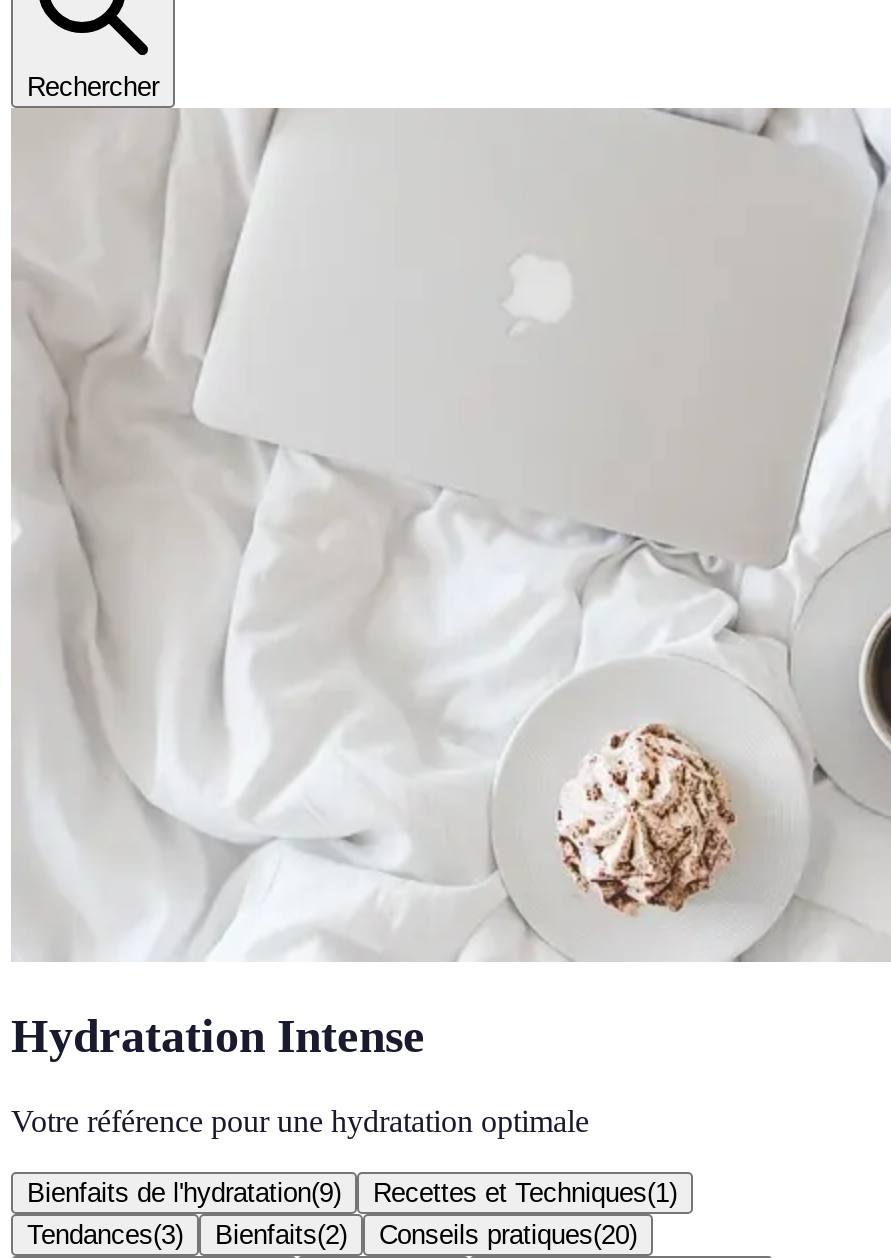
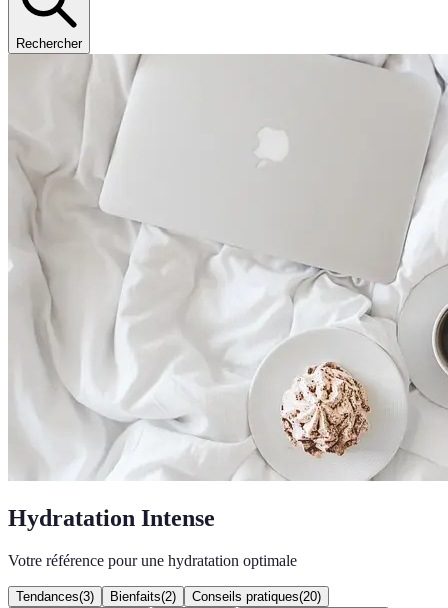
- Bienfaits de l'hydratation(9)
- Recettes et Techniques(1)
